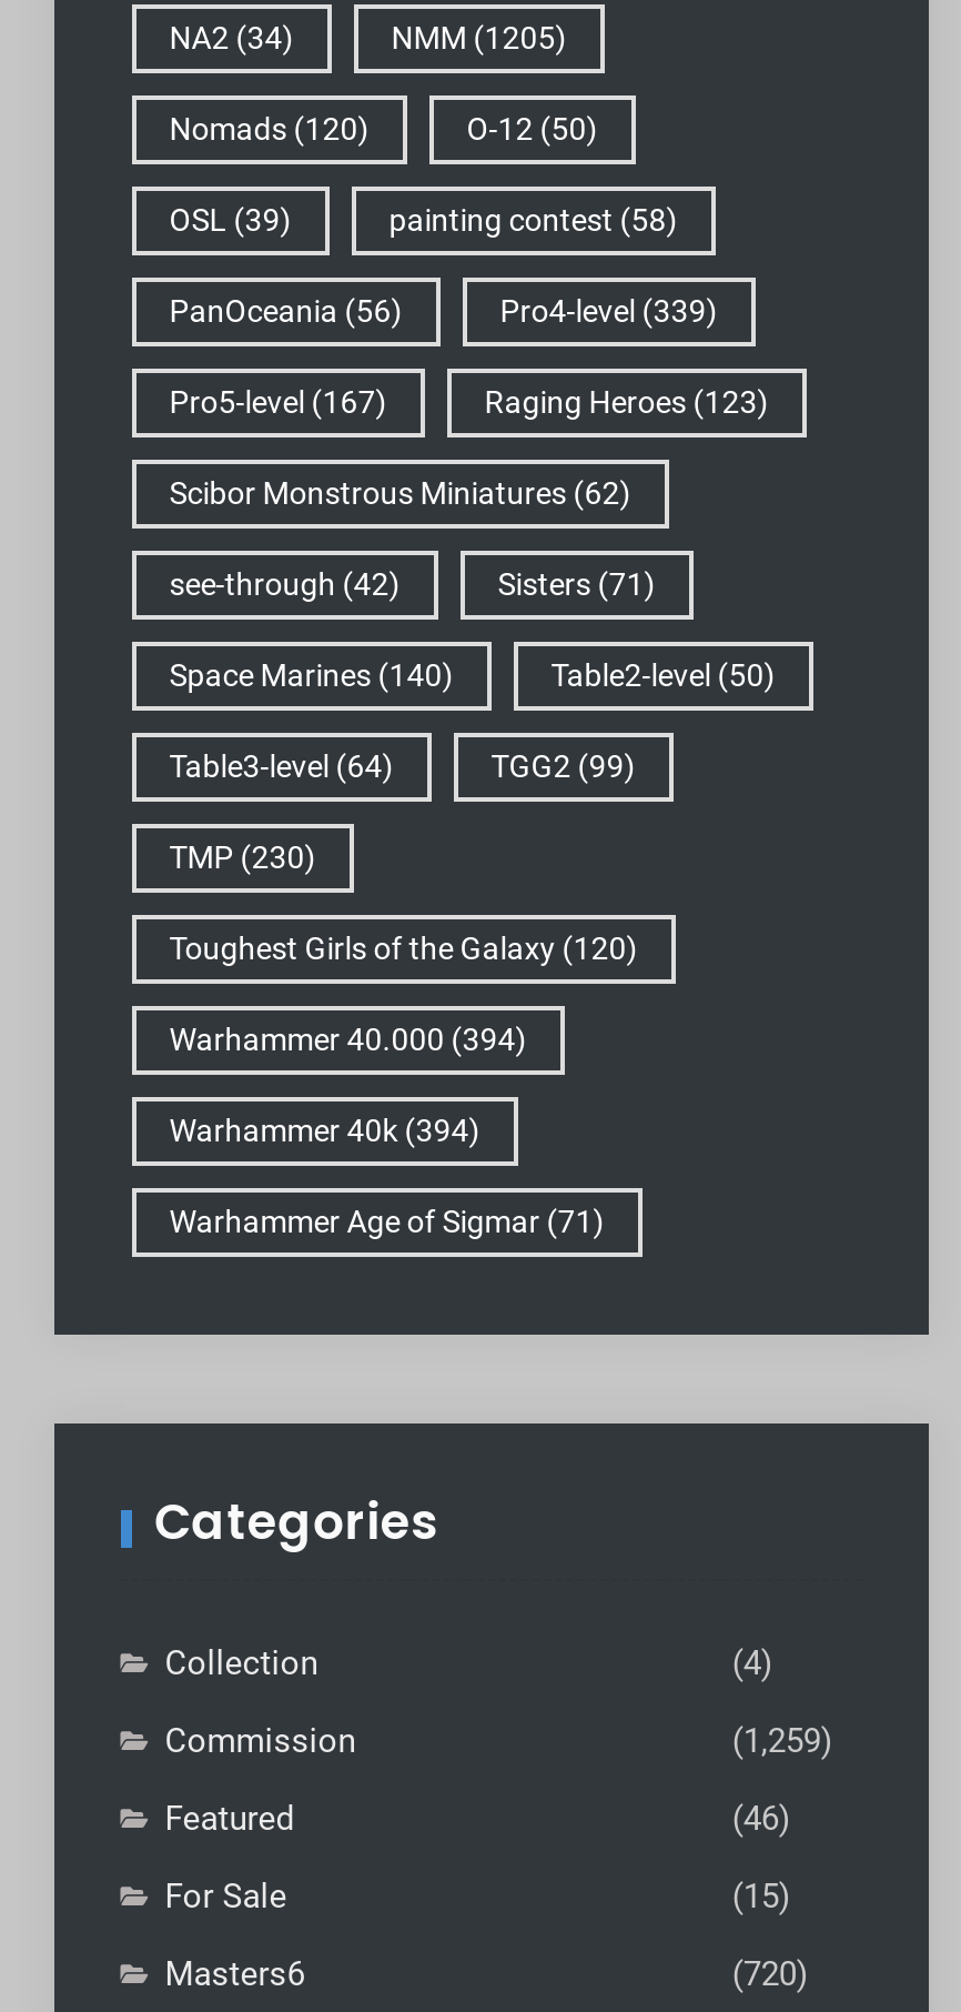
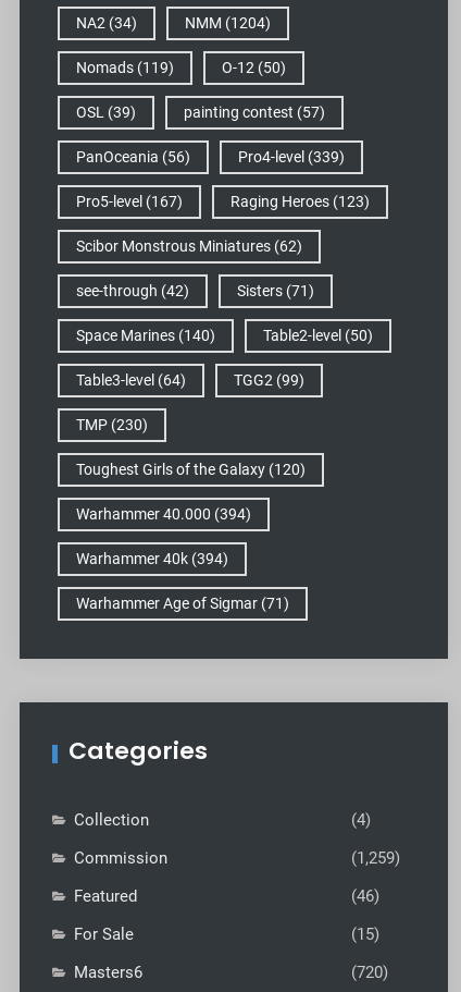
- NMM (1205)
+ NMM (1204)

- Nomads (120)
+ Nomads (119)

- painting contest (58)
+ painting contest (57)
